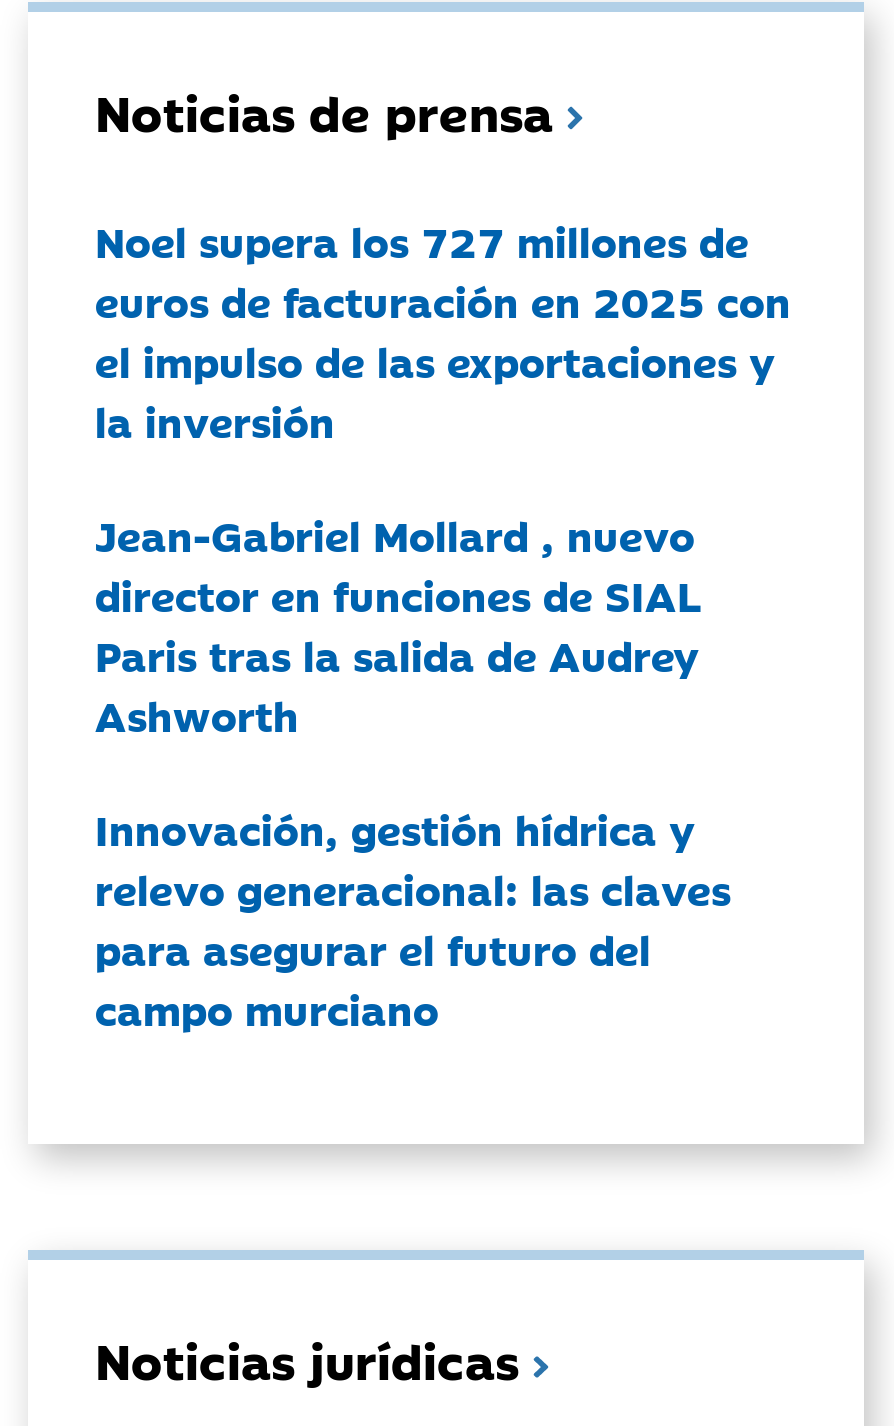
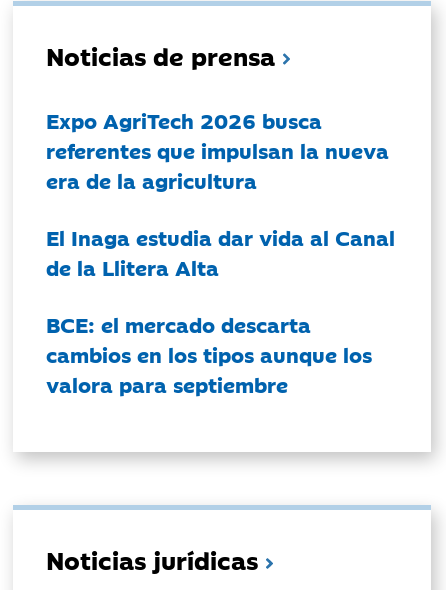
- Noel supera los 727 millones de
- euros de facturación en 2025 con
- el impulso de las exportaciones y
- la inversión
+ Expo AgriTech 2026 busca
+ referentes que impulsan la nueva
+ era de la agricultura

- Jean-Gabriel Mollard , nuevo
- director en funciones de SIAL
- Paris tras la salida de Audrey
- Ashworth
+ El Inaga estudia dar vida al Canal
+ de la Llitera Alta

- Innovación, gestión hídrica y
- relevo generacional: las claves
- para asegurar el futuro del
- campo murciano
+ BCE: el mercado descarta
+ cambios en los tipos aunque los
+ valora para septiembre
